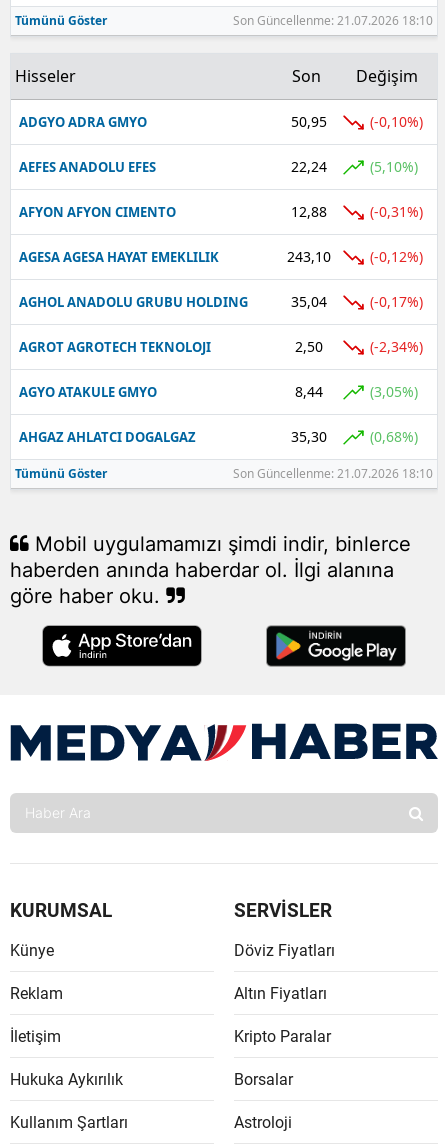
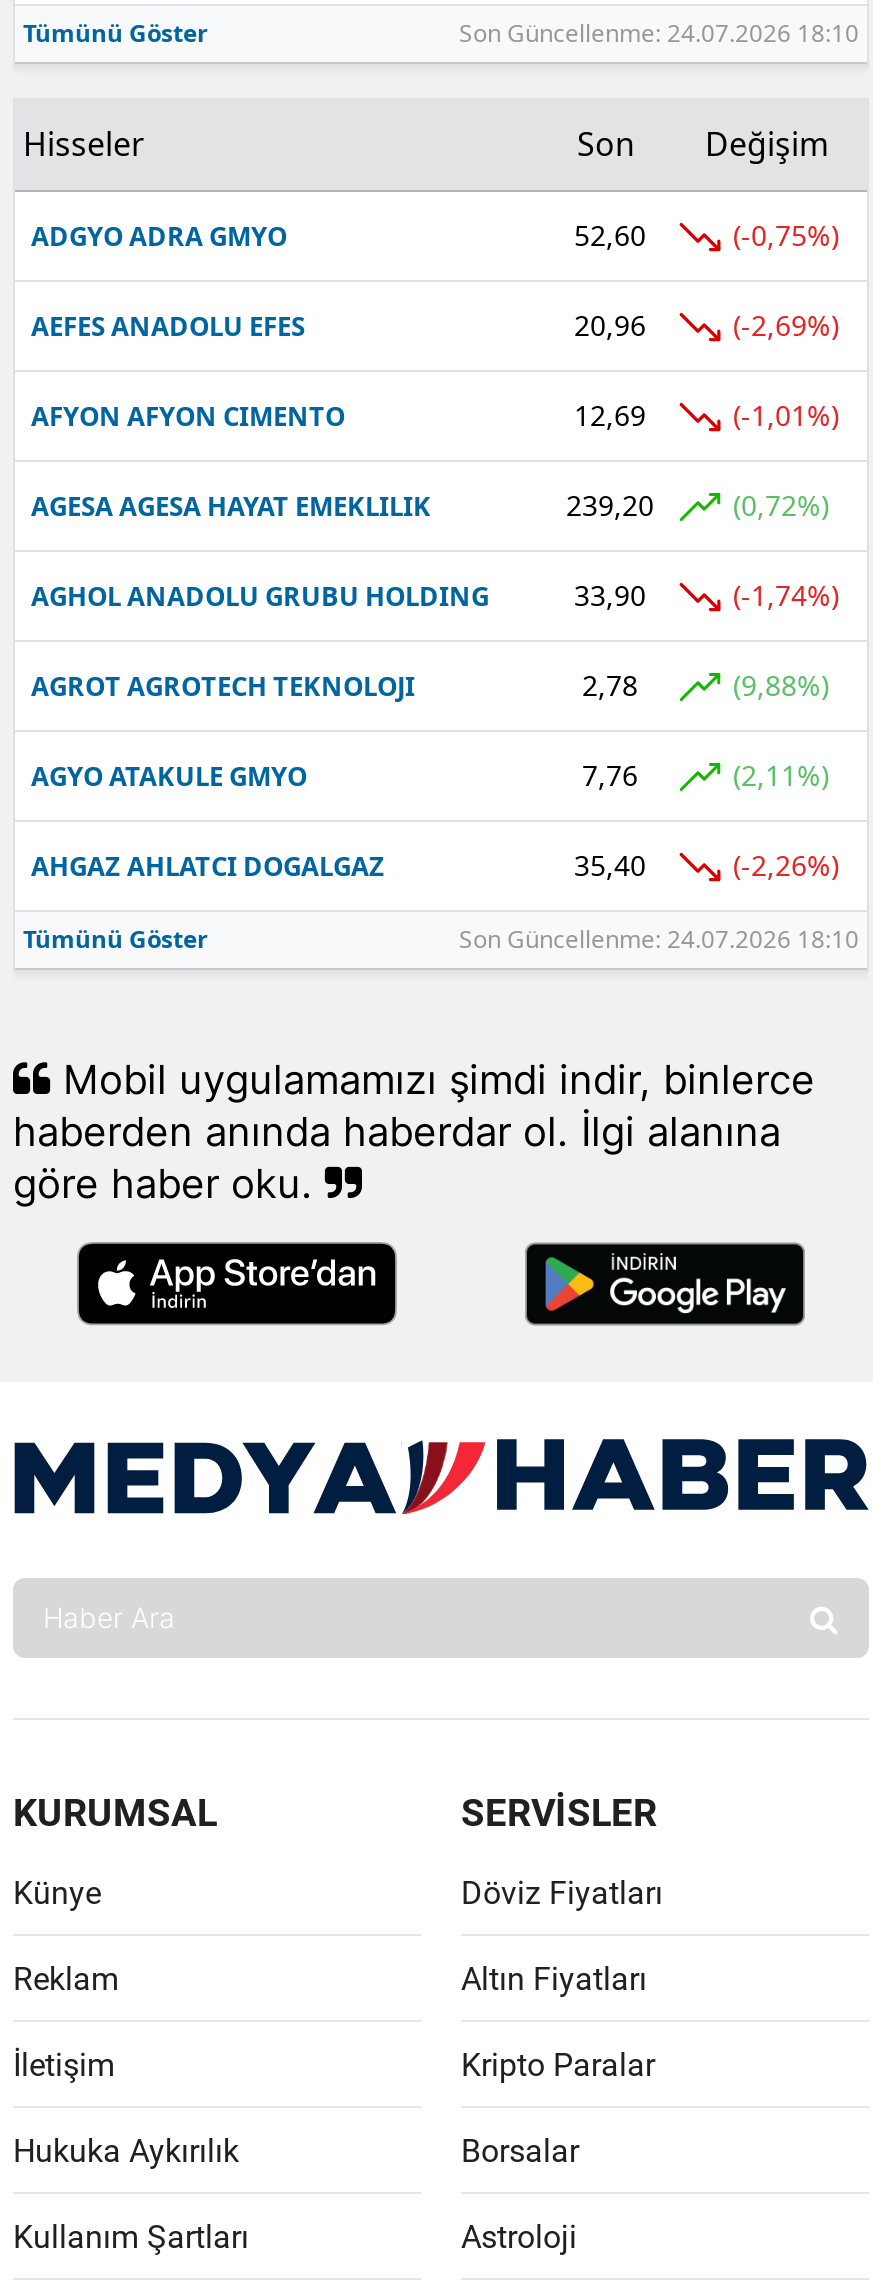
- Son Güncellenme: 21.07.2026 18:10
+ Son Güncellenme: 24.07.2026 18:10

- 50,95
+ 52,60

- (-0,10%)
+ (-0,75%)

- 22,24
+ 20,96

- (5,10%)
+ (-2,69%)

- 12,88
+ 12,69

- (-0,31%)
+ (-1,01%)

- 243,10
+ 239,20

- (-0,12%)
+ (0,72%)

- 35,04
+ 33,90

- (-0,17%)
+ (-1,74%)

- 2,50
+ 2,78

- (-2,34%)
+ (9,88%)

- 8,44
+ 7,76

- (3,05%)
+ (2,11%)

- 35,30
+ 35,40

- (0,68%)
+ (-2,26%)

- Son Güncellenme: 21.07.2026 18:10
+ Son Güncellenme: 24.07.2026 18:10
